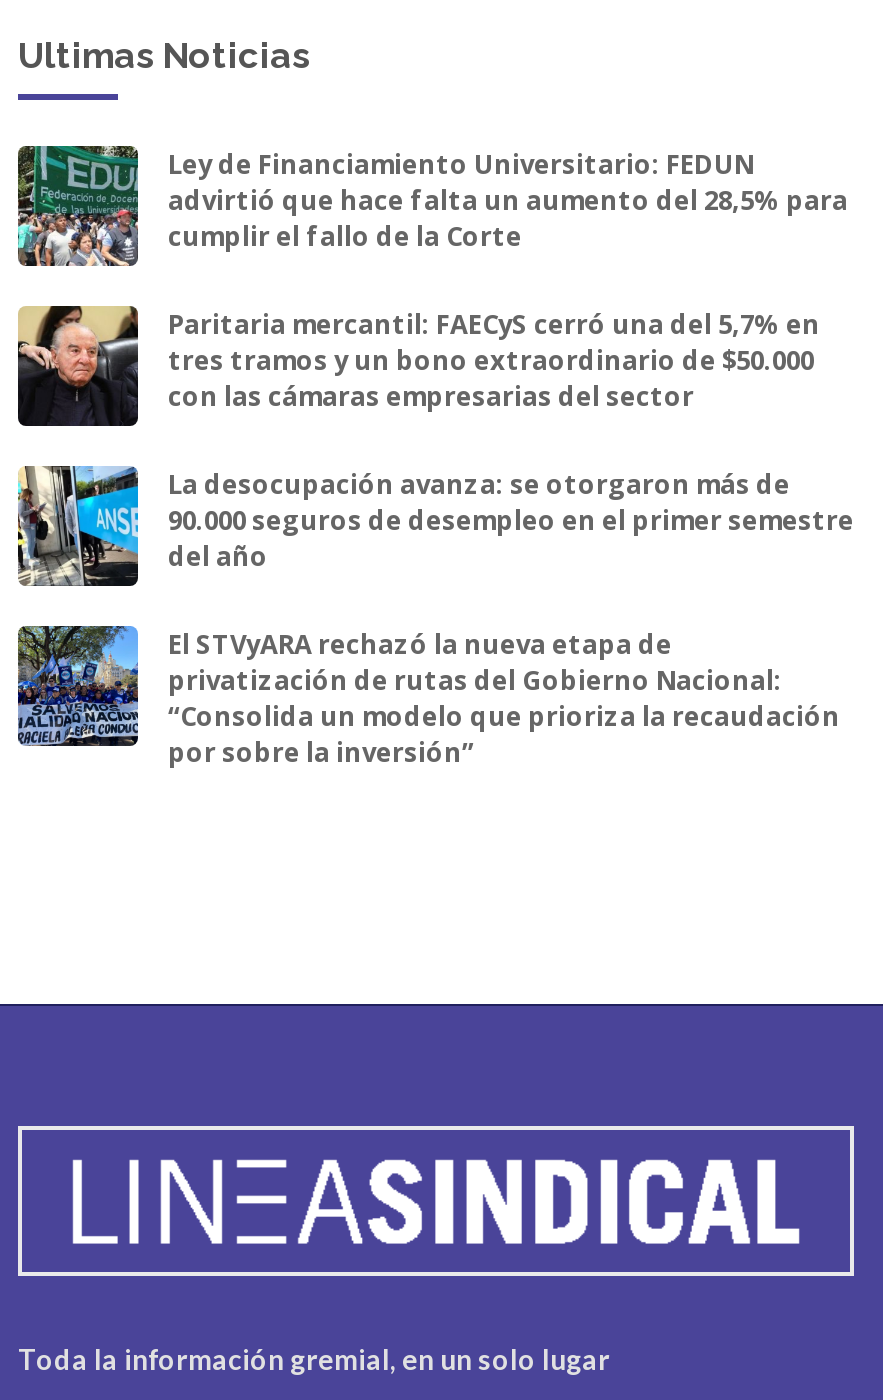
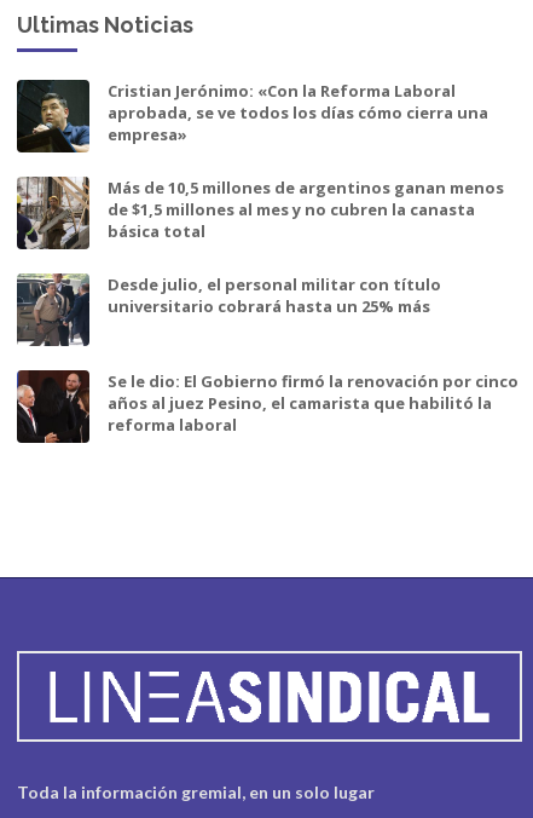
- [image]
- Ley de Financiamiento Universitario: FEDUN
- advirtió que hace falta un aumento del 28,5% para
- cumplir el fallo de la Corte
+ [image]
+ Cristian Jerónimo: «Con la Reforma Laboral
+ aprobada, se ve todos los días cómo cierra una
+ empresa»

- [image]
- Paritaria mercantil: FAECyS cerró una del 5,7% en
- tres tramos y un bono extraordinario de $50.000
- con las cámaras empresarias del sector
+ [image]
+ Más de 10,5 millones de argentinos ganan menos
+ de $1,5 millones al mes y no cubren la canasta
+ básica total

- [image]
- La desocupación avanza: se otorgaron más de
- 90.000 seguros de desempleo en el primer semestre
- del año
+ [image]
+ Desde julio, el personal militar con título
+ universitario cobrará hasta un 25% más

- [image]
- El STVyARA rechazó la nueva etapa de
- privatización de rutas del Gobierno Nacional:
- “Consolida un modelo que prioriza la recaudación
- por sobre la inversión”
+ [image]
+ Se le dio: El Gobierno firmó la renovación por cinco
+ años al juez Pesino, el camarista que habilitó la
+ reforma laboral
